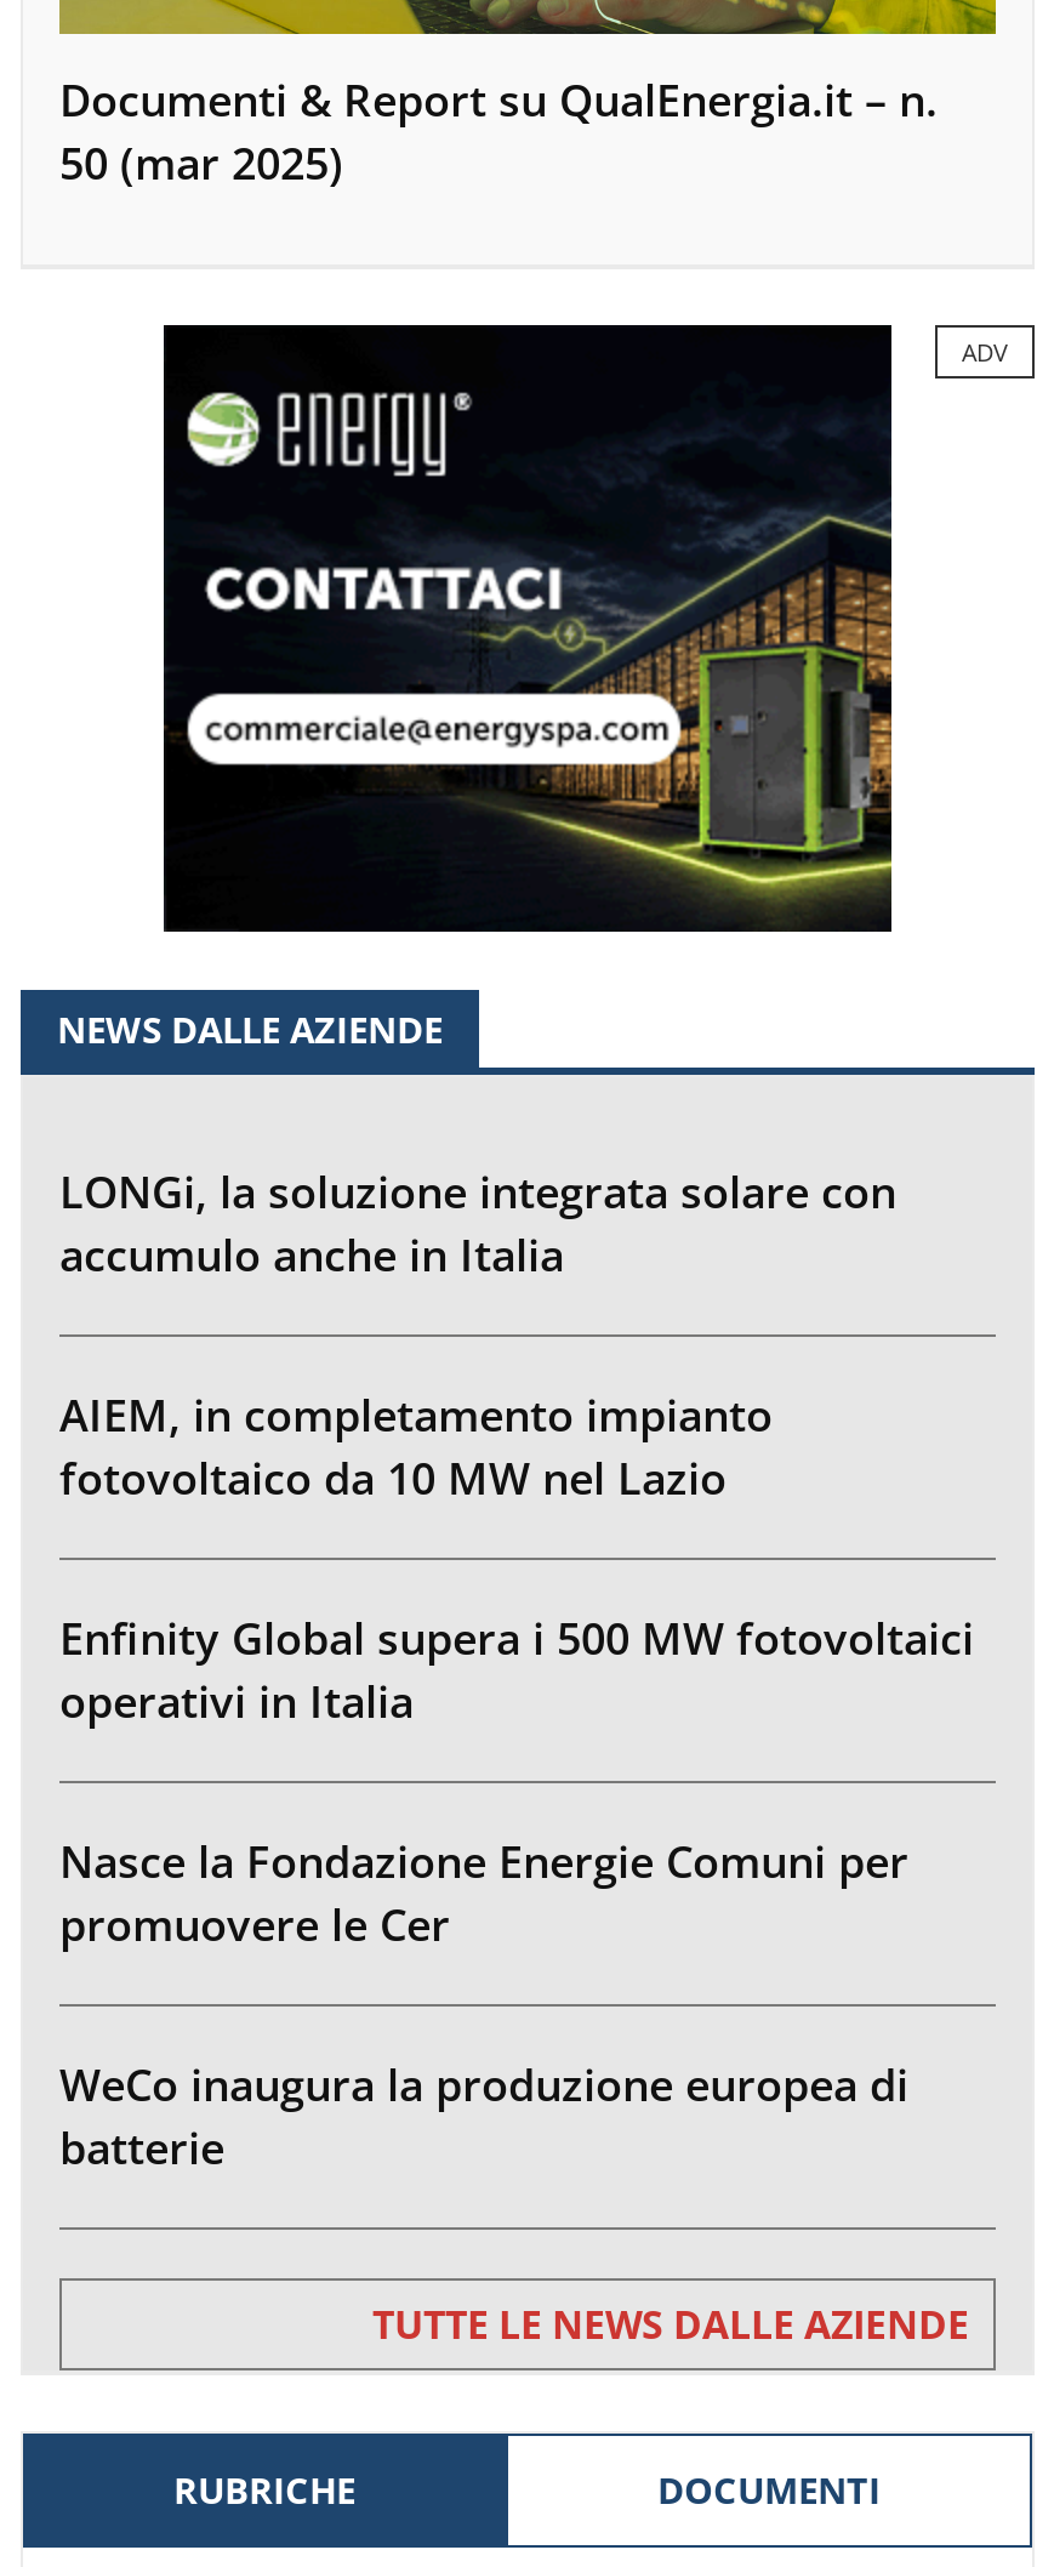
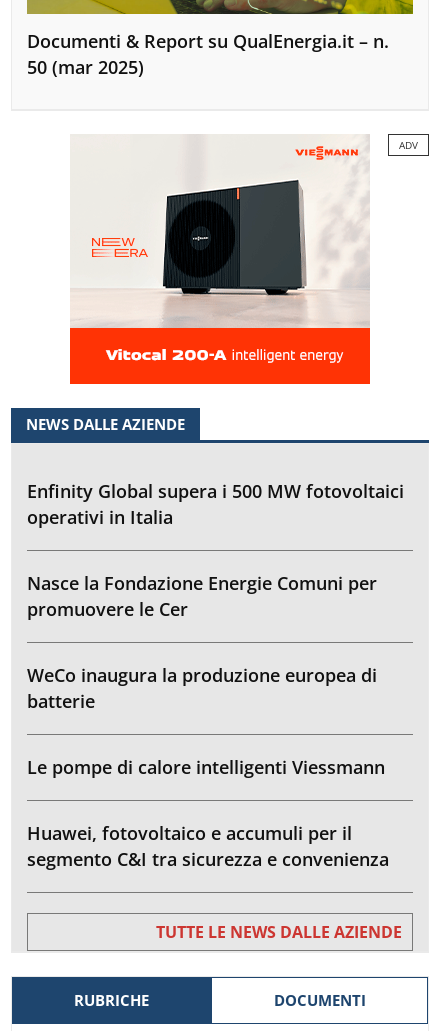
- [image]
+ [image]

- LONGi, la soluzione integrata solare con
- accumulo anche in Italia
- AIEM, in completamento impianto
- fotovoltaico da 10 MW nel Lazio

moved up: Enfinity Global supera i 500 MW fotovoltaici | operativi in Italia | Nasce la Fondazione Energie Comuni per | promuovere le Cer | WeCo inaugura la produzione europea di | batterie

+ Le pompe di calore intelligenti Viessmann
+ Huawei, fotovoltaico e accumuli per il
+ segmento C&I tra sicurezza e convenienza
